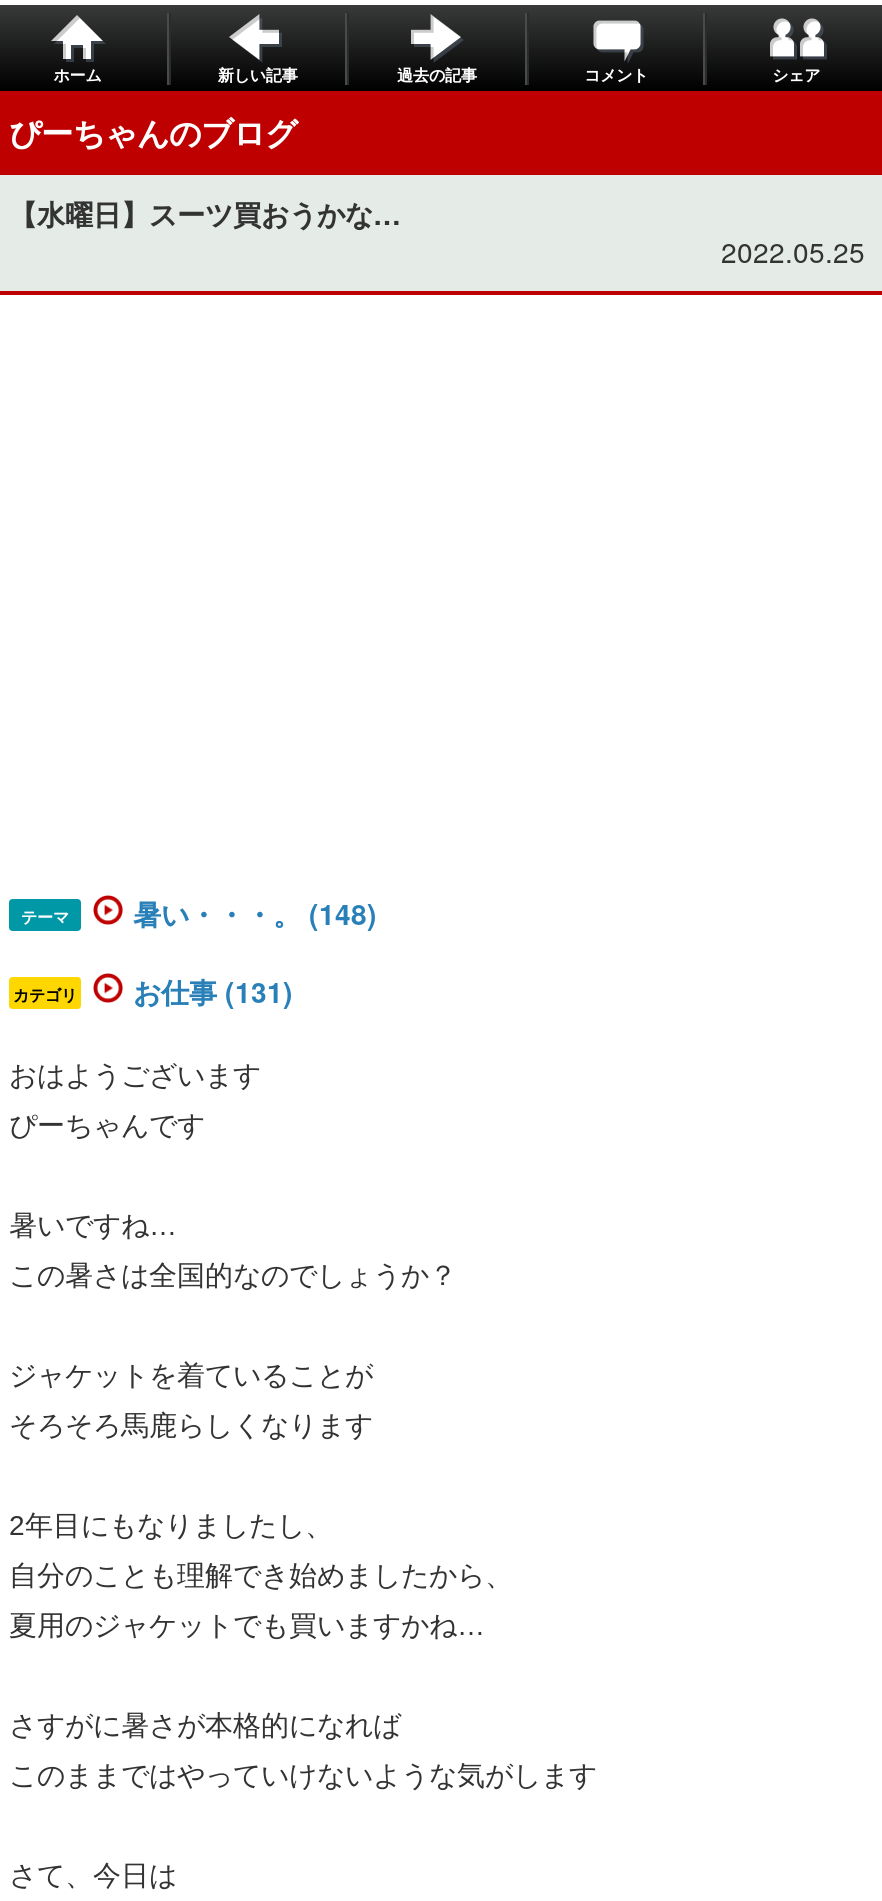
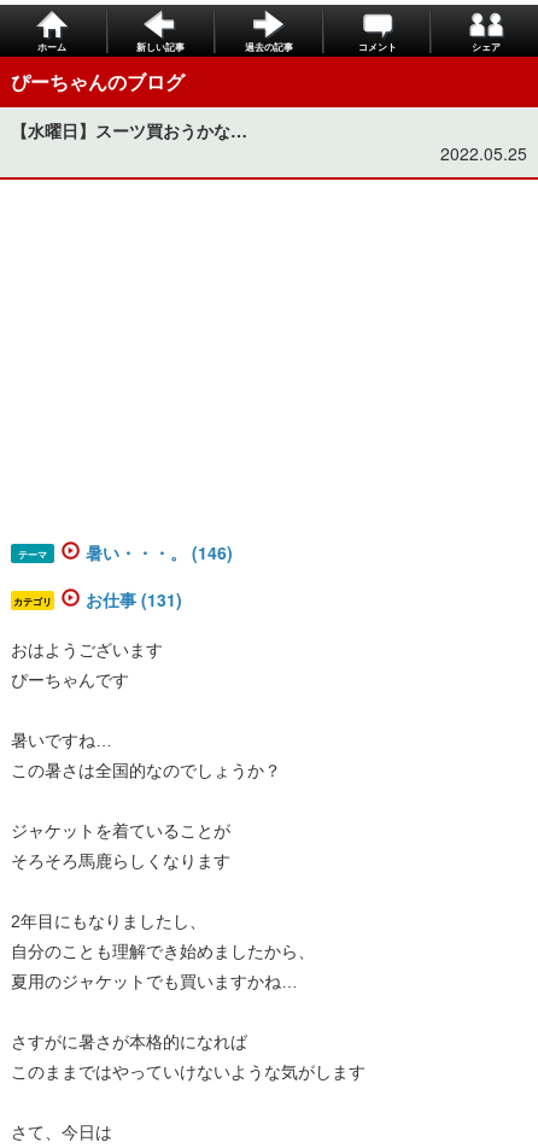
- 暑い・・・。 (148)
+ 暑い・・・。 (146)
